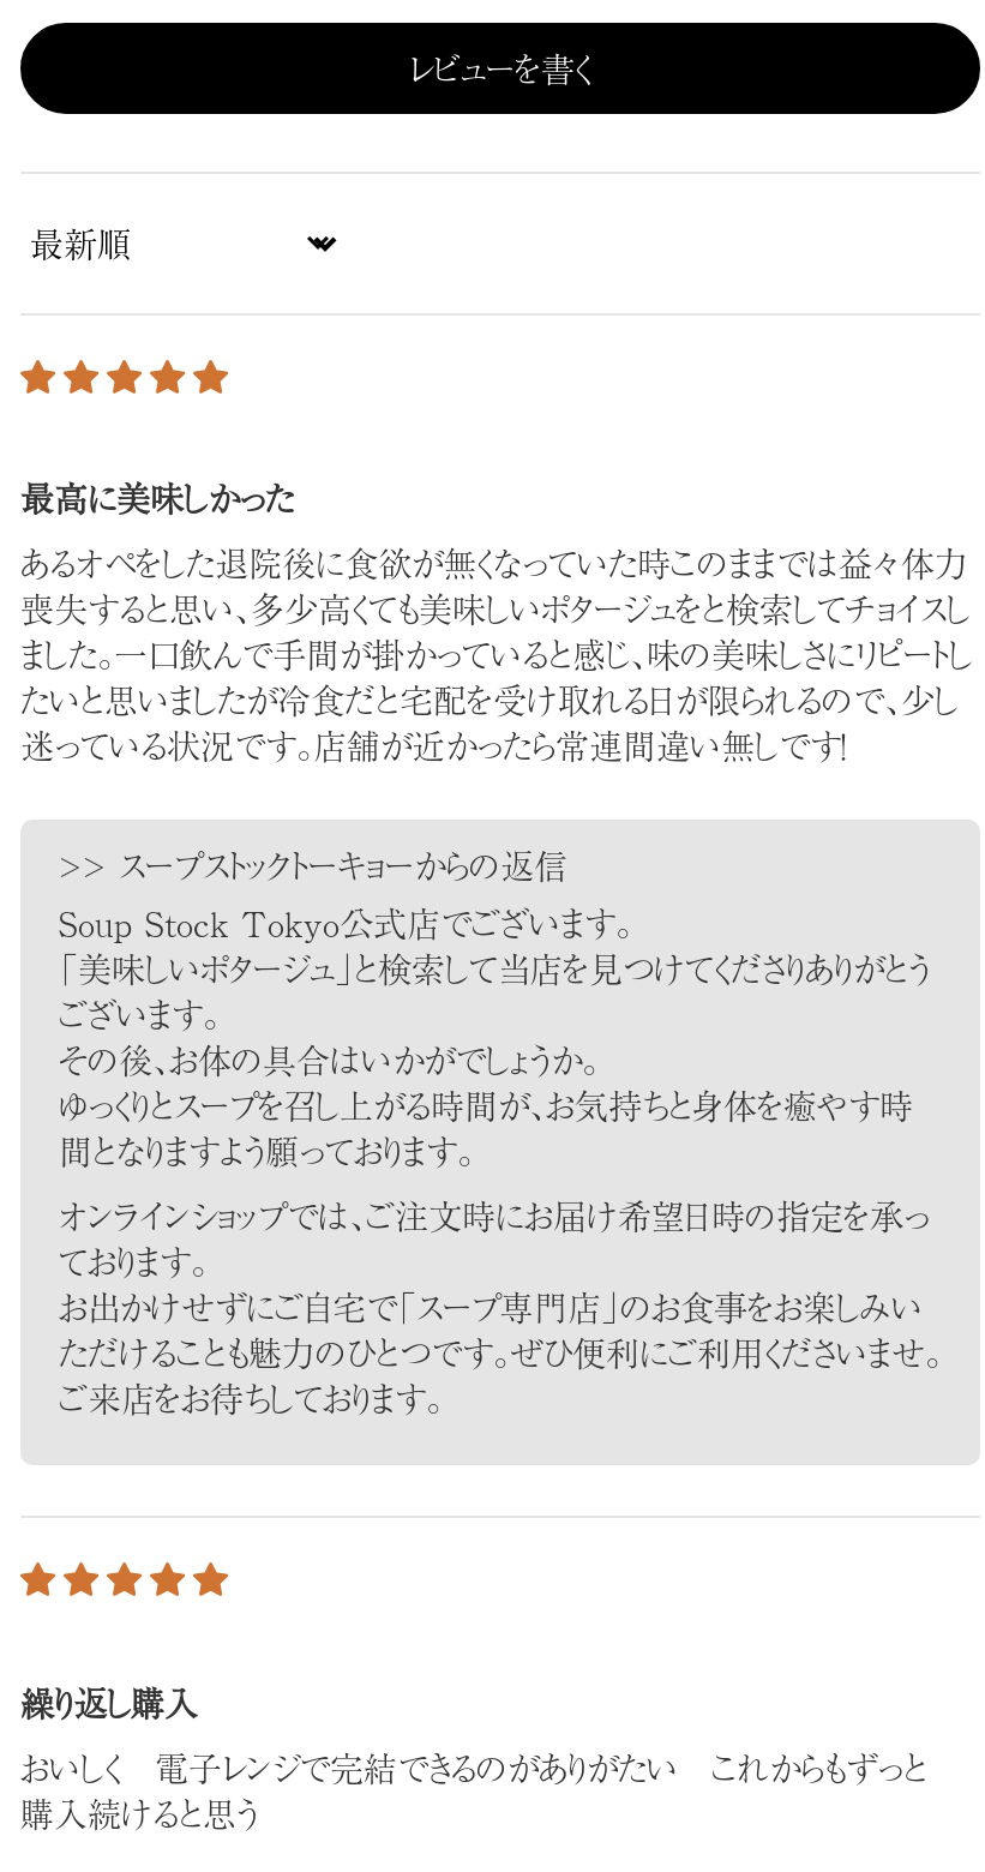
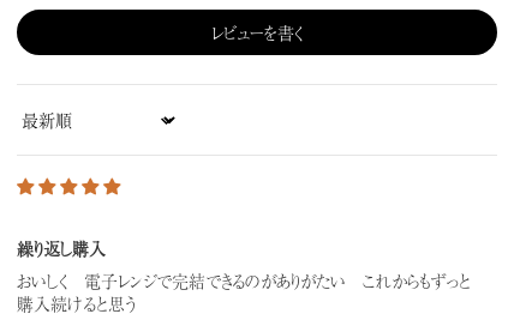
- 最高に美味しかった
- あるオペをした退院後に食欲が無くなっていた時このままでは益々体力
- 喪失すると思い、多少高くても美味しいポタージュをと検索してチョイスし
- ました。一口飲んで手間が掛かっていると感じ、味の美味しさにリピートし
- たいと思いましたが冷食だと宅配を受け取れる日が限られるので、少し
- 迷っている状況です。店舗が近かったら常連間違い無しです！
- >> スープストックトーキョーからの返信
- Soup Stock Tokyo公式店でございます。
- 「美味しいポタージュ」と検索して当店を見つけてくださりありがとう
- ございます。
- その後、お体の具合はいかがでしょうか。
- ゆっくりとスープを召し上がる時間が、お気持ちと身体を癒やす時
- 間となりますよう願っております。
- オンラインショップでは、ご注文時にお届け希望日時の指定を承っ
- ております。
- お出かけせずにご自宅で「スープ専門店」のお食事をお楽しみい
- ただけることも魅力のひとつです。ぜひ便利にご利用くださいませ。
- ご来店をお待ちしております。
